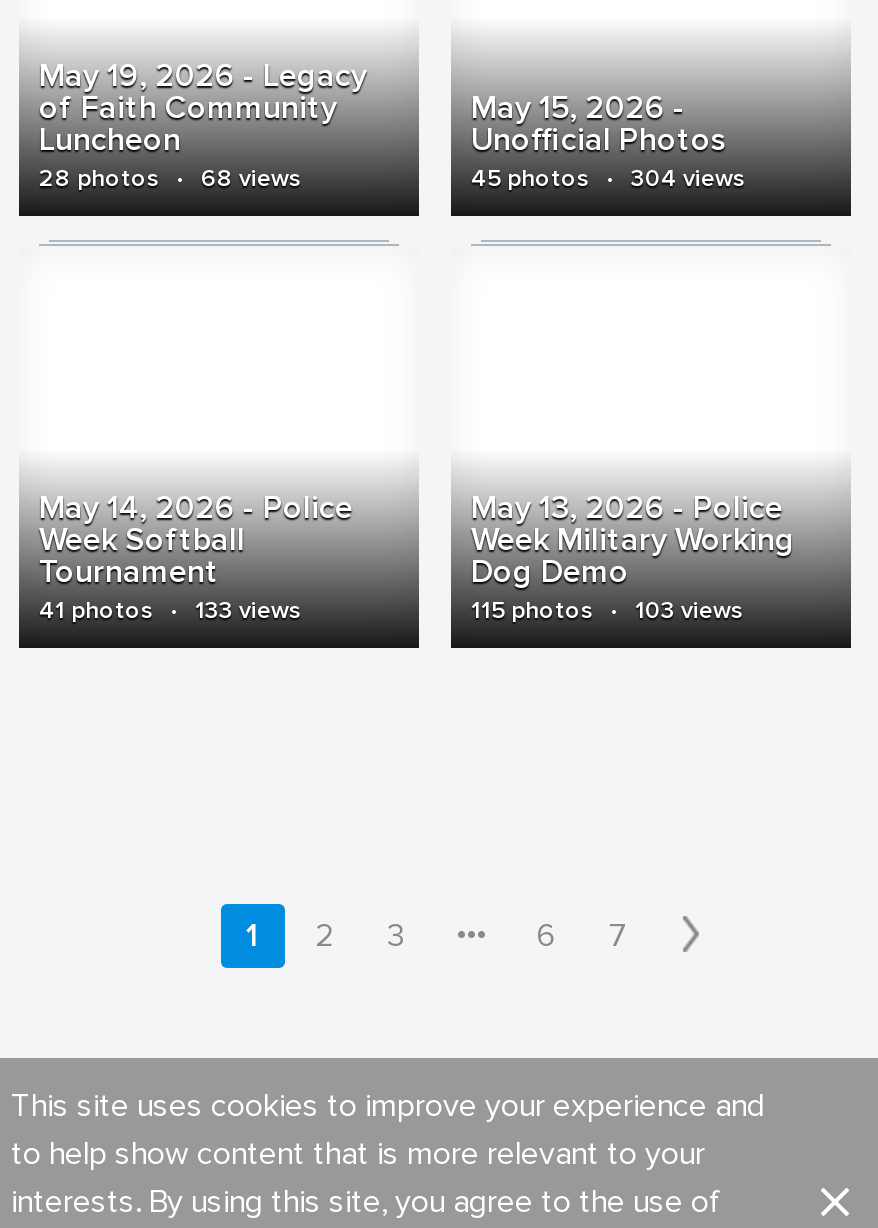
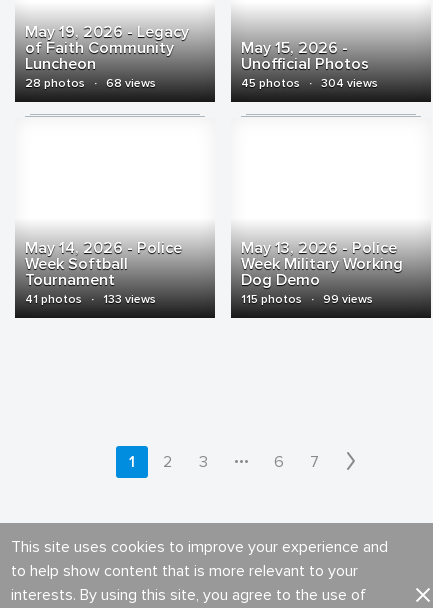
- 115 photos · 103 views
+ 115 photos · 99 views
